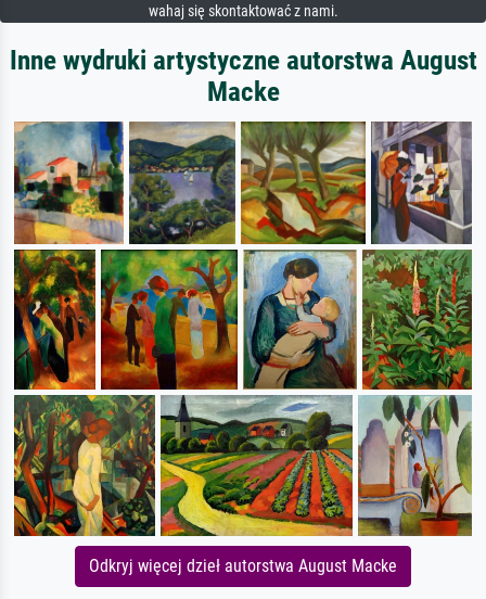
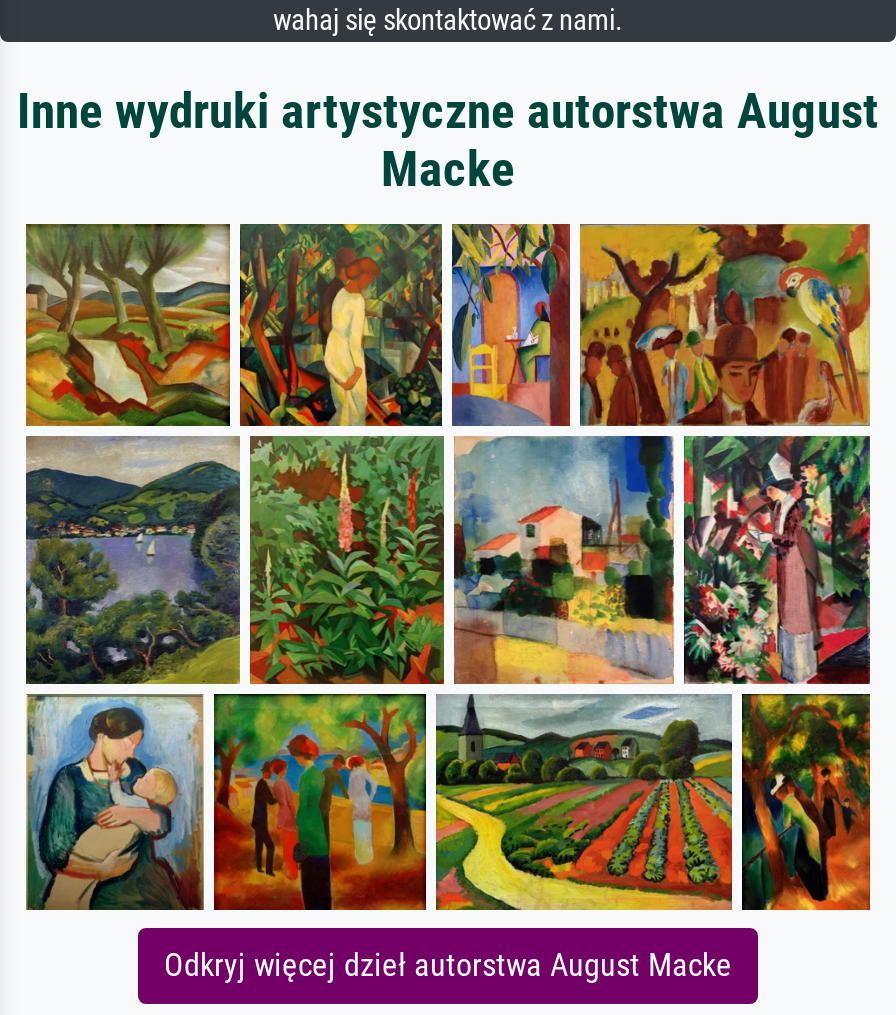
- [image]
+ [image]
